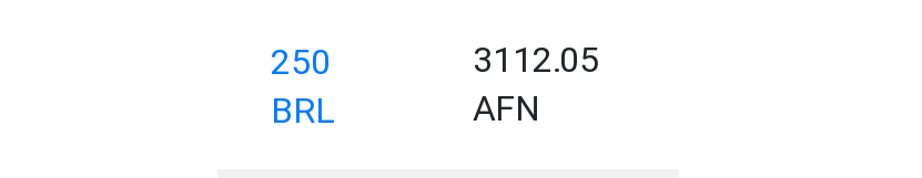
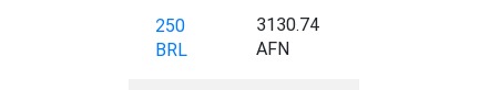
- 3112.05
+ 3130.74
